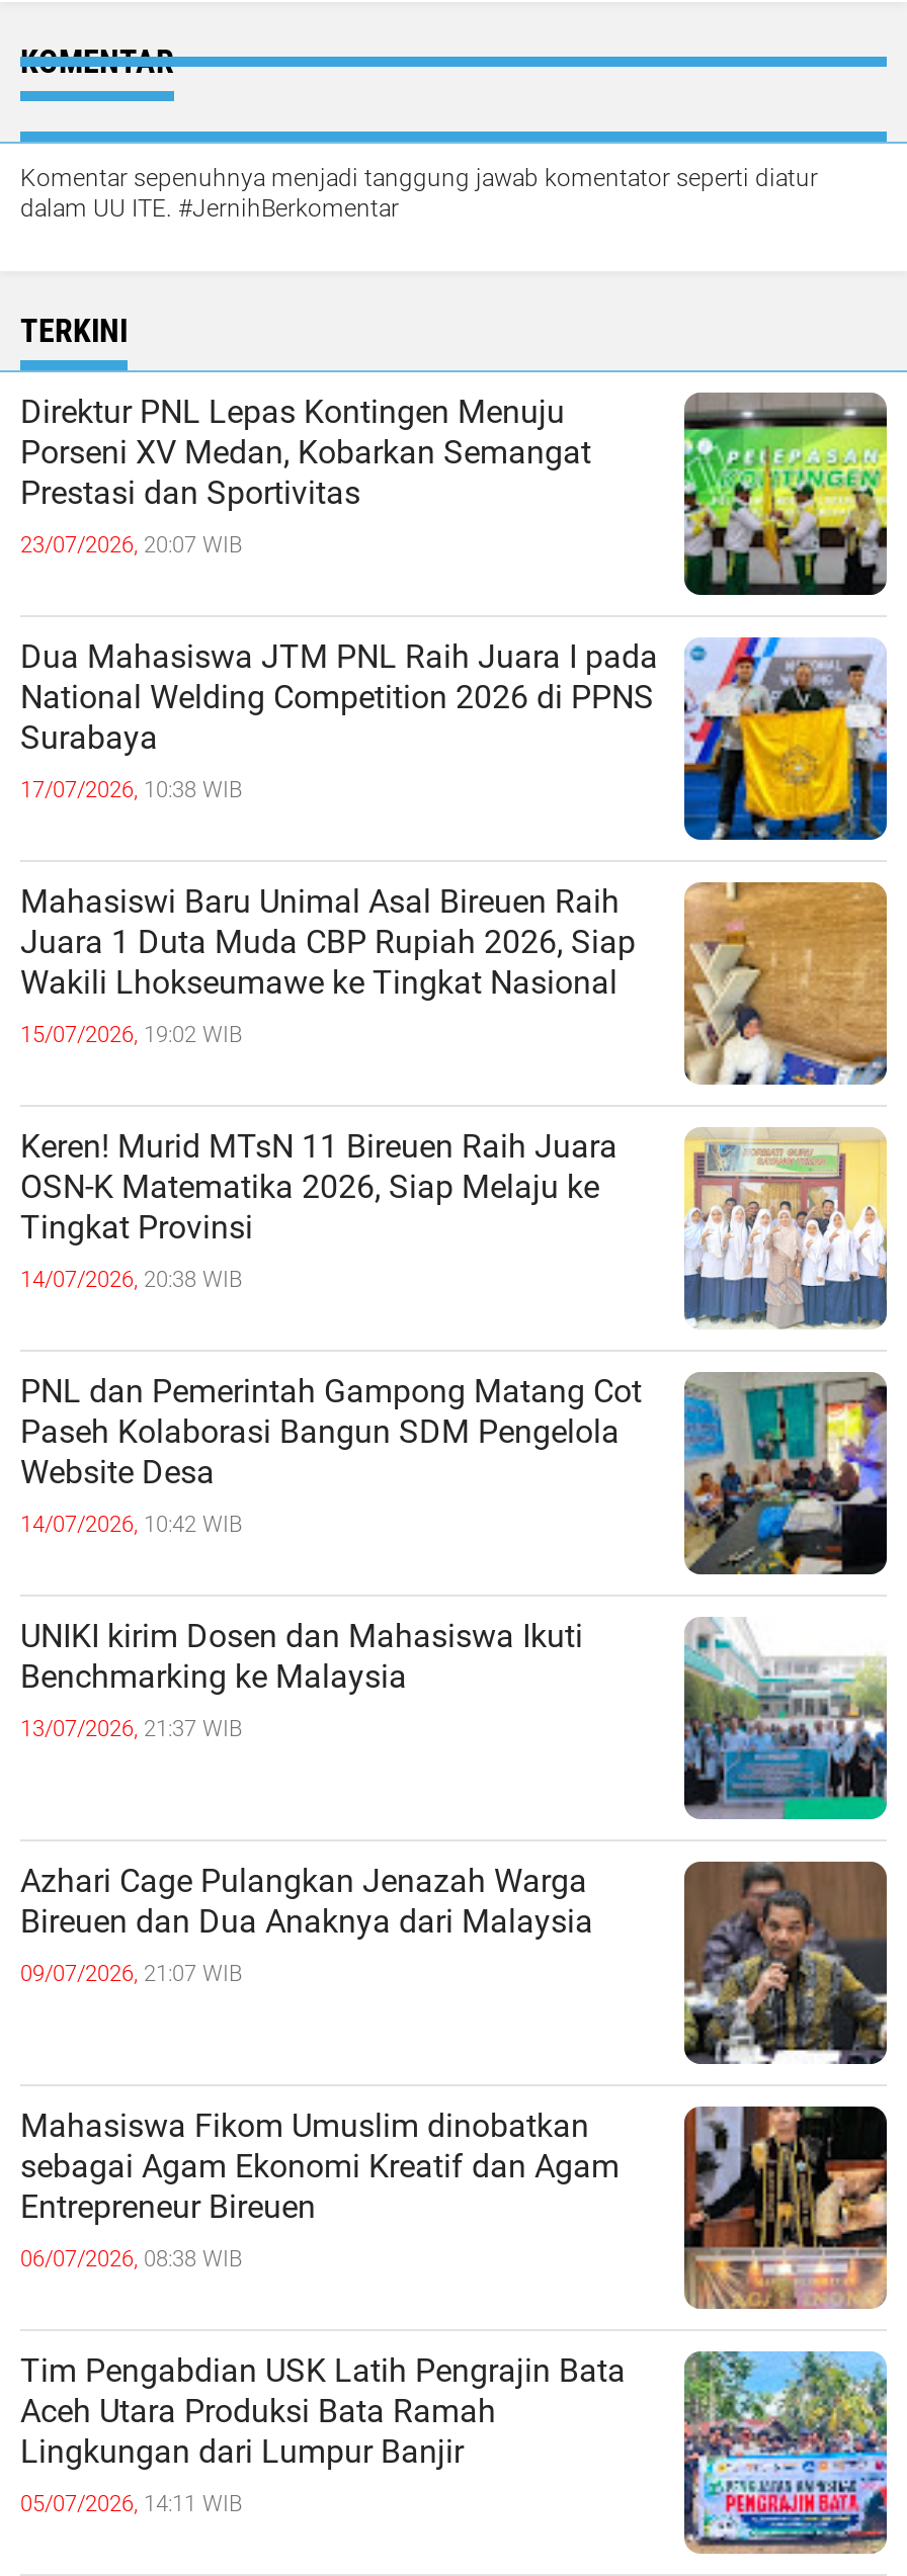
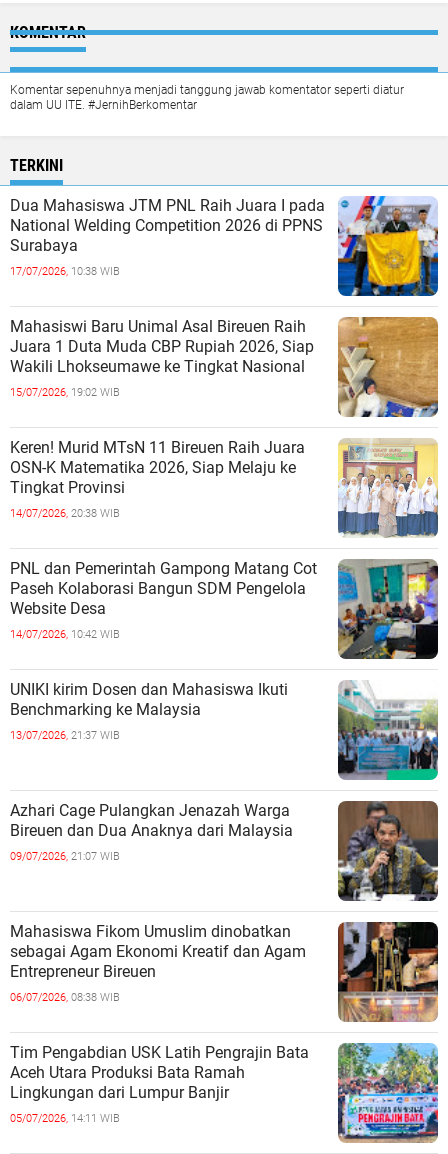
- Direktur PNL Lepas Kontingen Menuju
- Porseni XV Medan, Kobarkan Semangat
- Prestasi dan Sportivitas
- 23/07/2026, 20:07 WIB

- [image]
